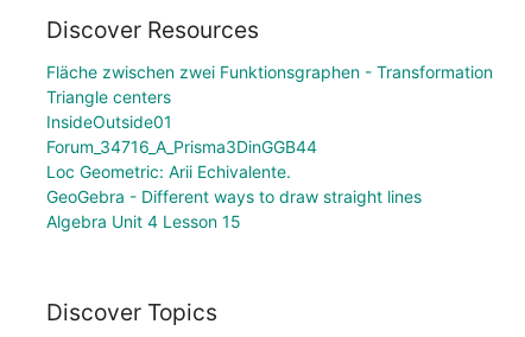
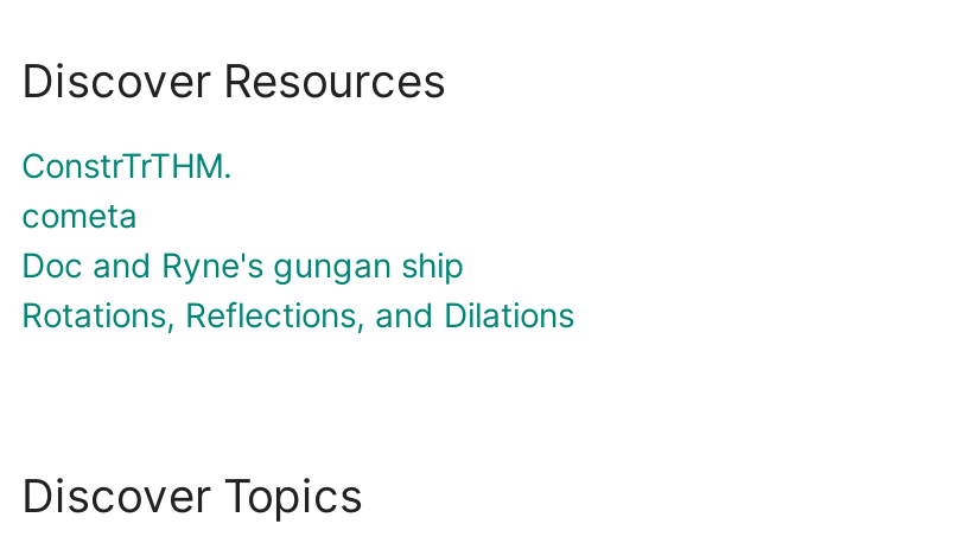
- Fläche zwischen zwei Funktionsgraphen - Transformation
- Triangle centers
- InsideOutside01
- Forum_34716_A_Prisma3DinGGB44
- Loc Geometric: Arii Echivalente.
- GeoGebra - Different ways to draw straight lines
- Algebra Unit 4 Lesson 15
+ ConstrTrTHM.
+ cometa
+ Doc and Ryne's gungan ship
+ Rotations, Reflections, and Dilations
